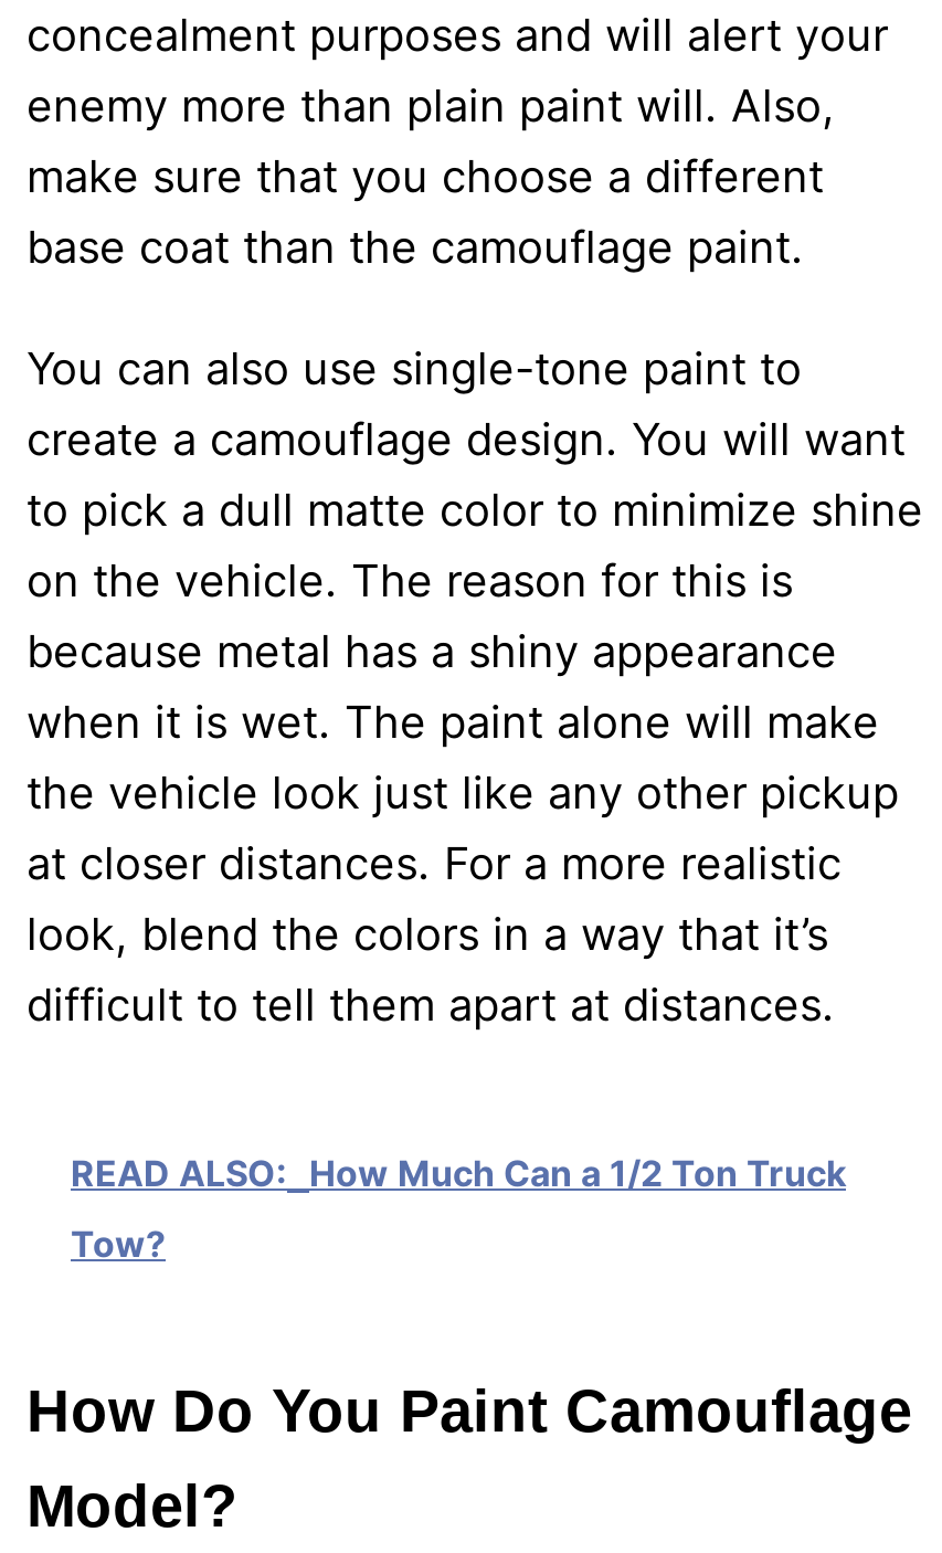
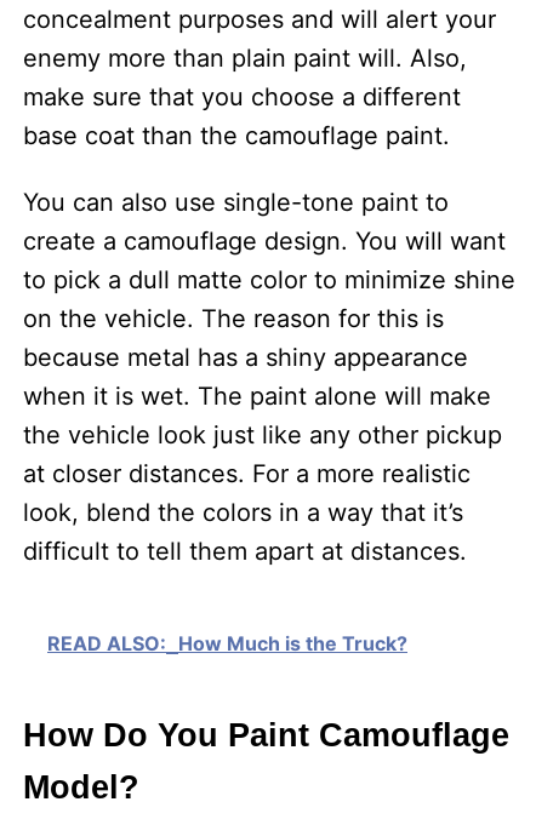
- READ ALSO: How Much Can a 1/2 Ton Truck
- Tow?
+ READ ALSO: How Much is the Truck?
